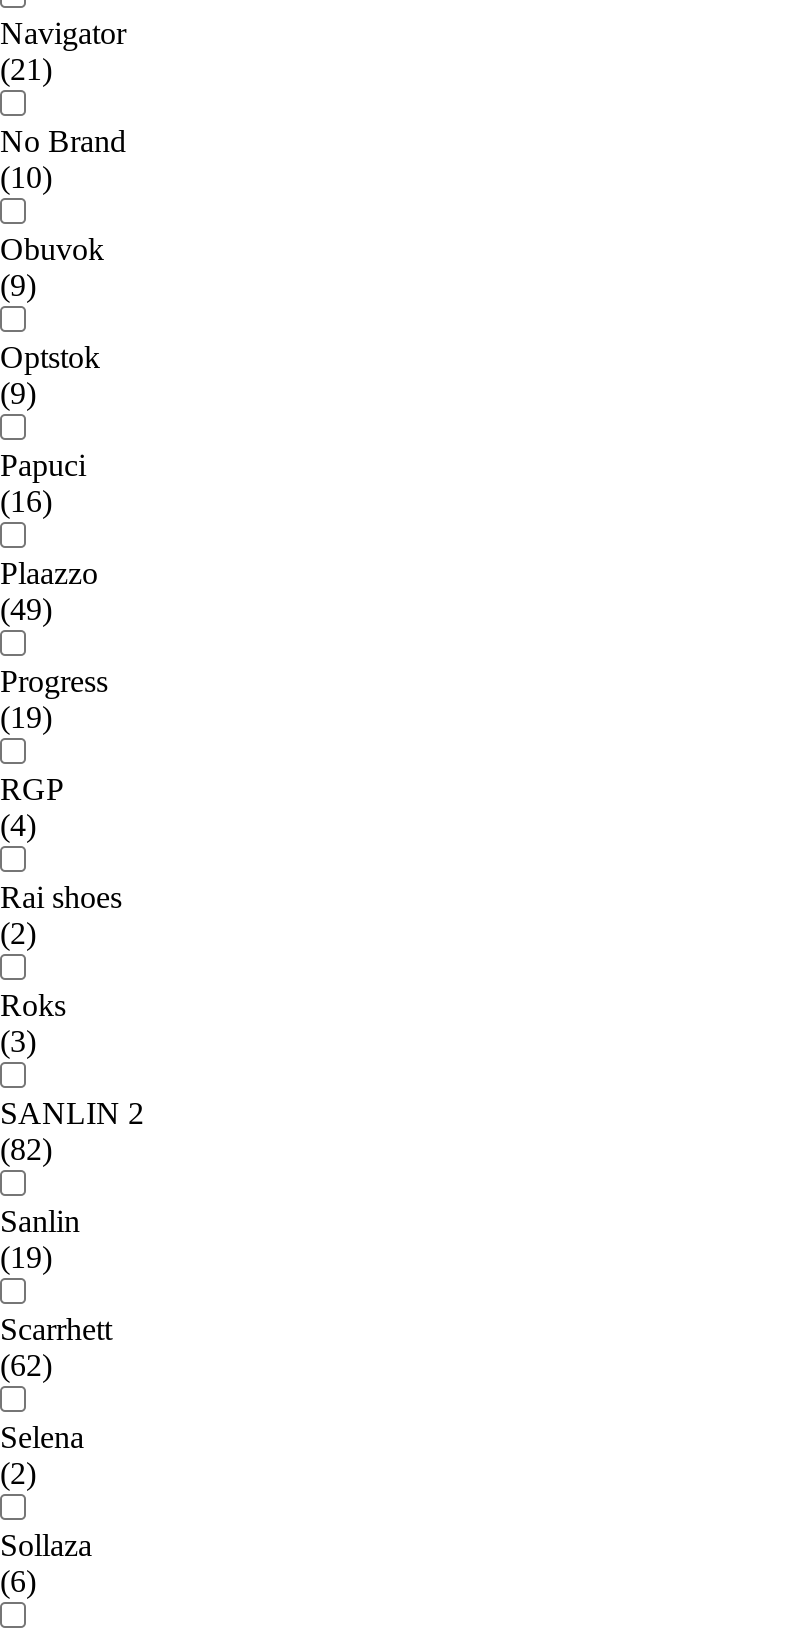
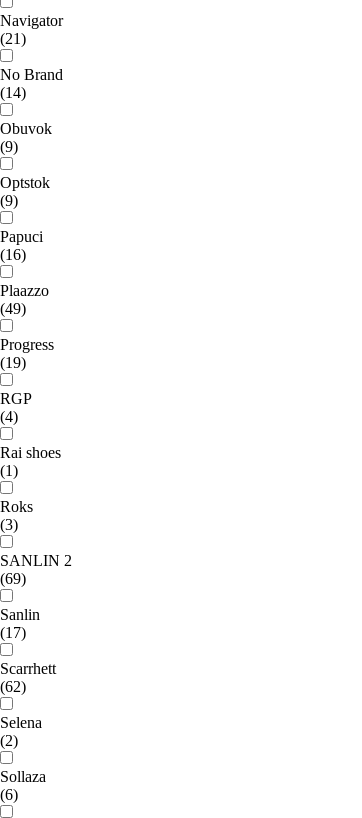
- (10)
+ (14)

- (2)
+ (1)

- (82)
+ (69)

- (19)
+ (17)
